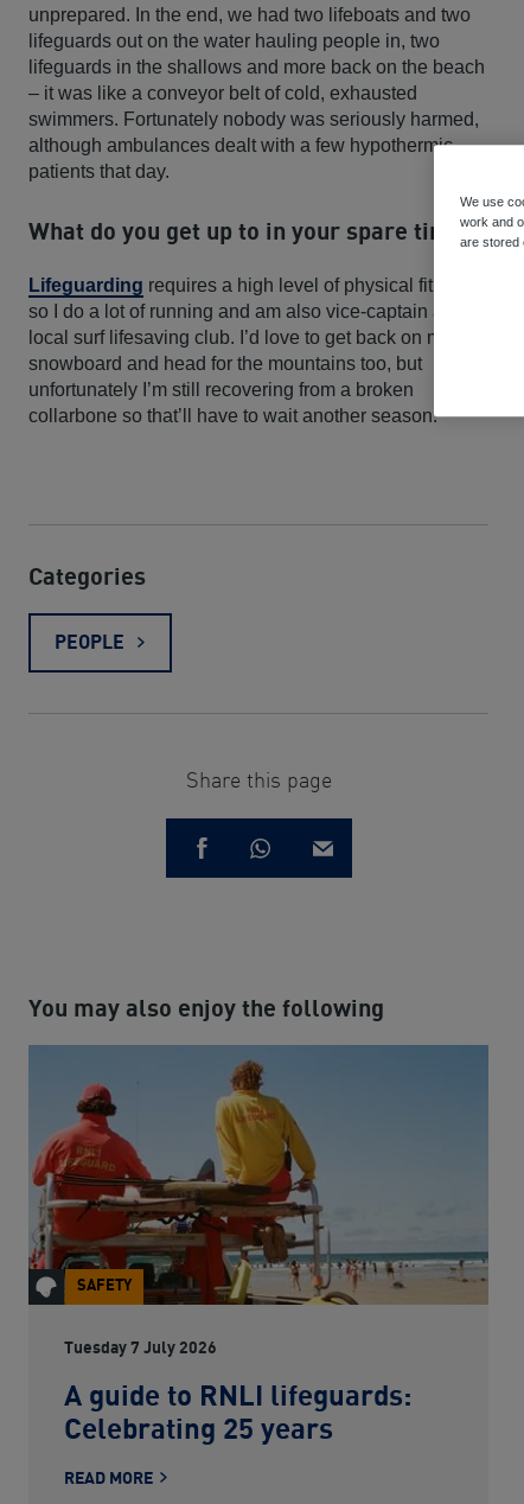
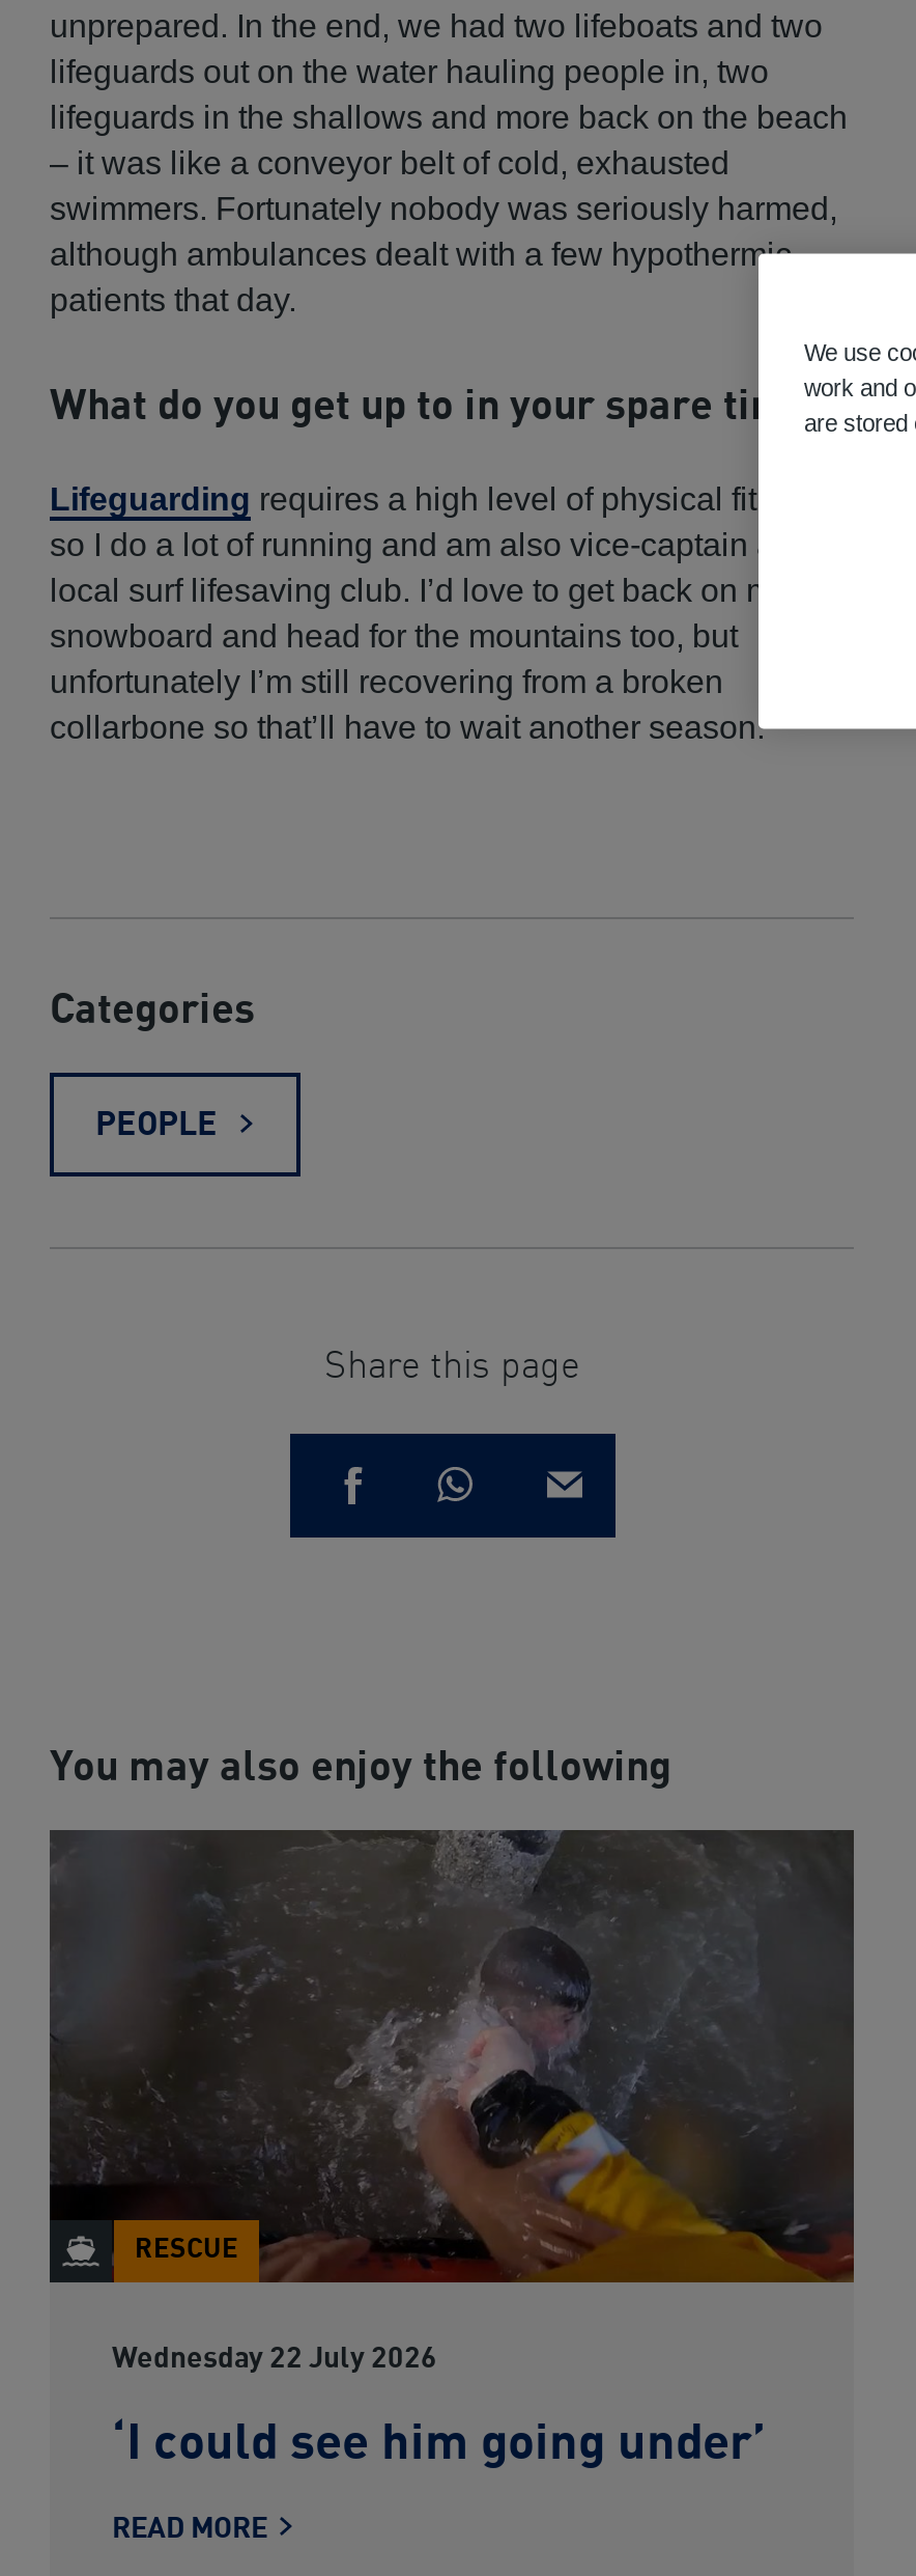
- [image]
- SAFETY
+ [image]
+ RESCUE

- Tuesday 7 July 2026
+ Wednesday 22 July 2026

- A guide to RNLI lifeguards:
- Celebrating 25 years
+ ‘I could see him going under’
